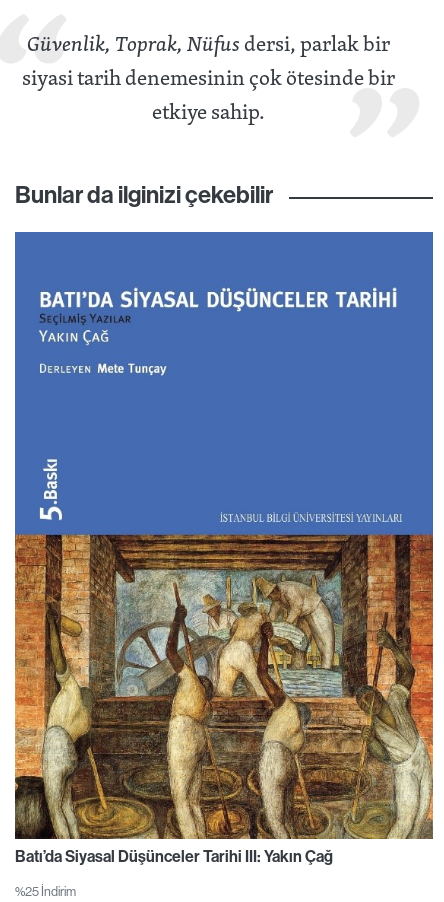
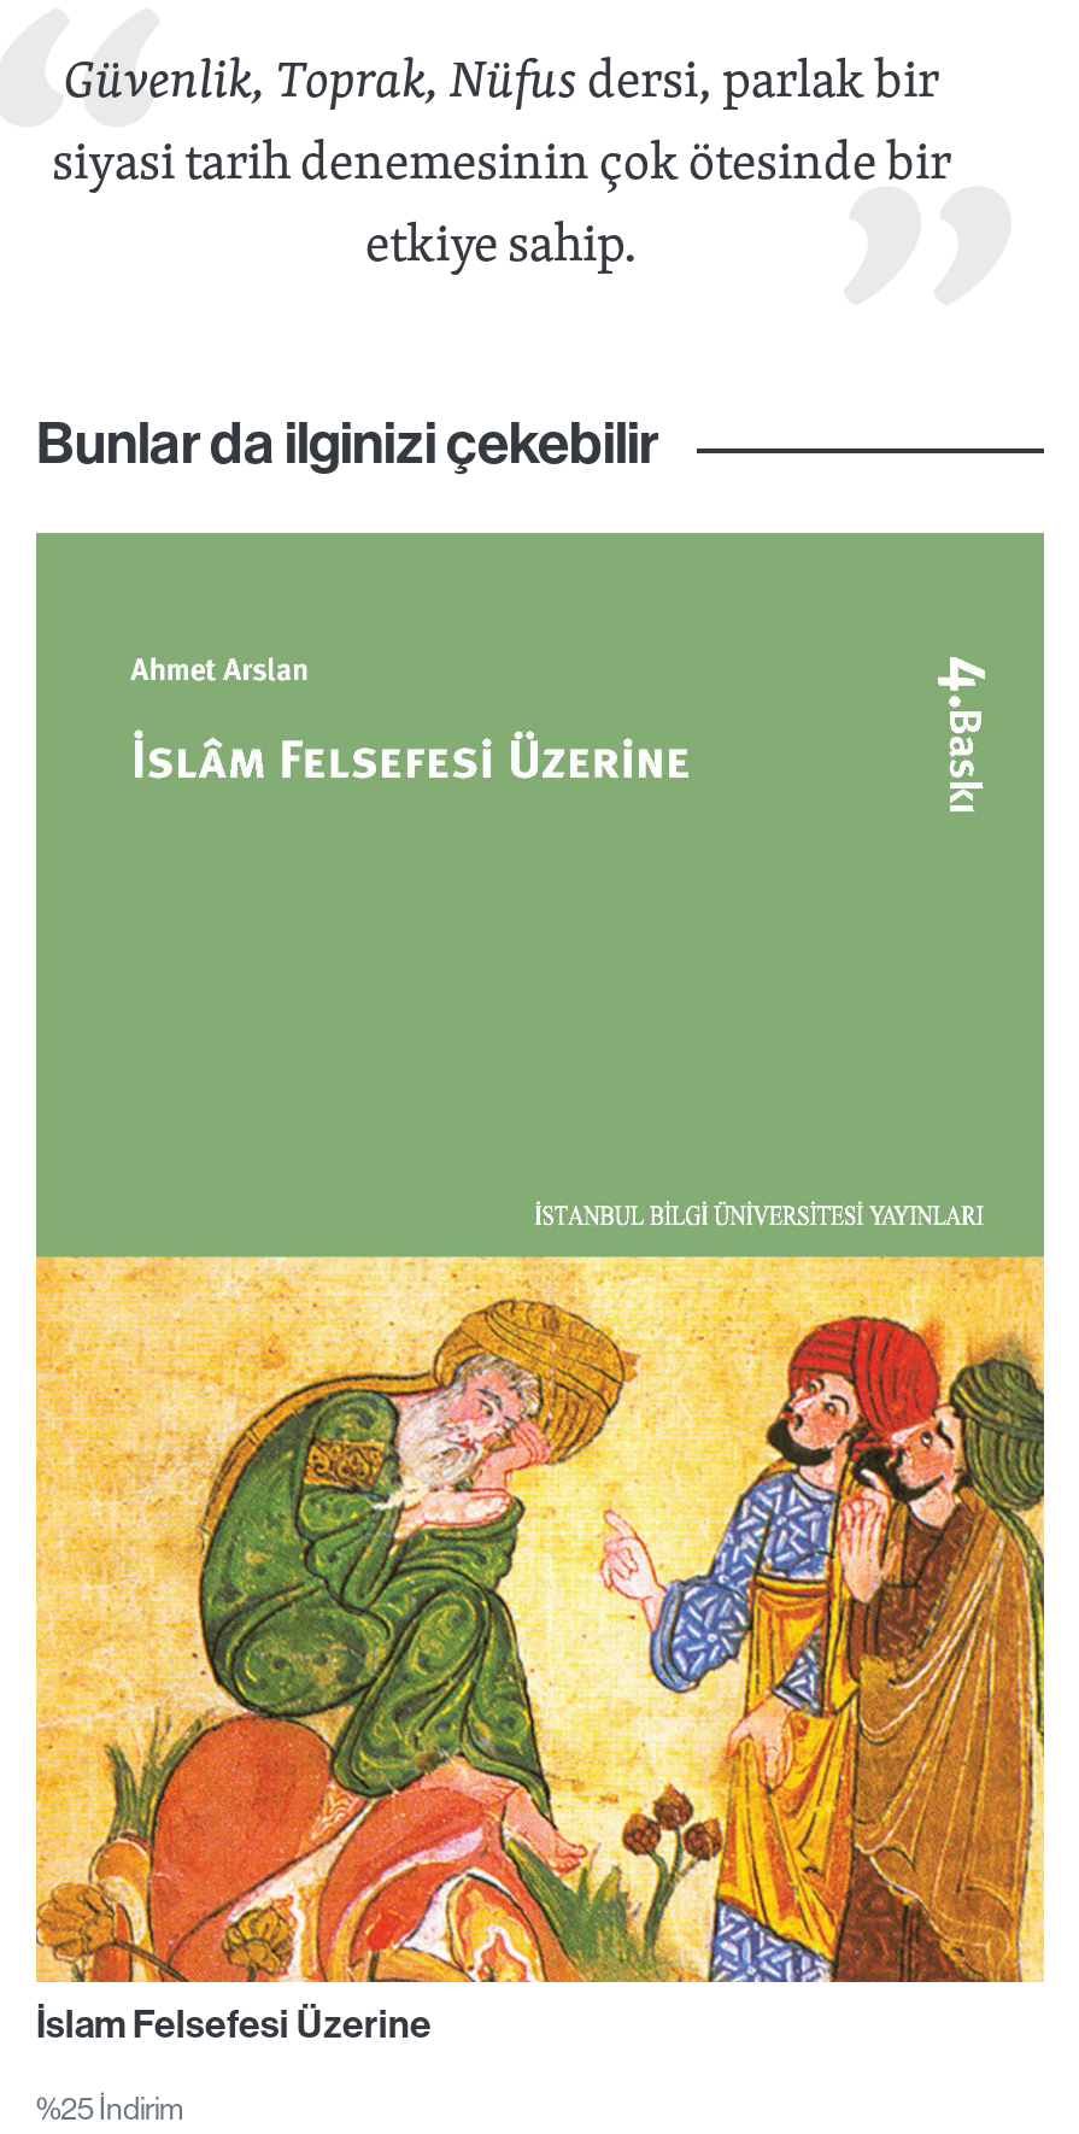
- [image]
- Batı’da Siyasal Düşünceler Tarihi III: Yakın Çağ
+ [image]
+ İslam Felsefesi Üzerine
